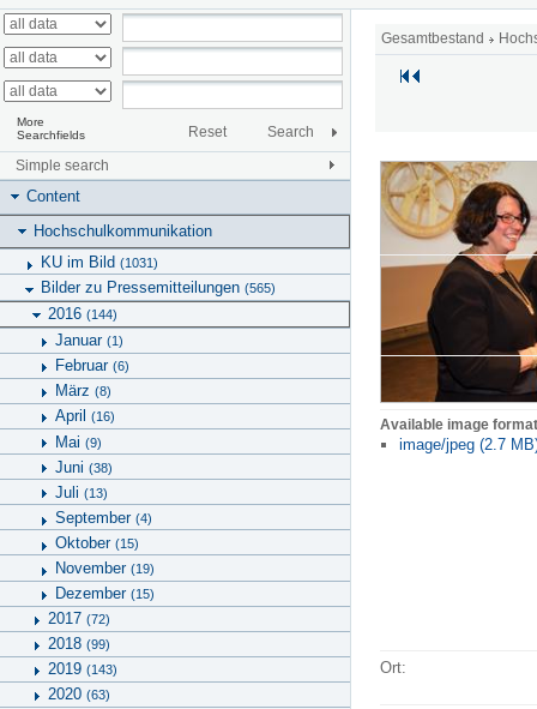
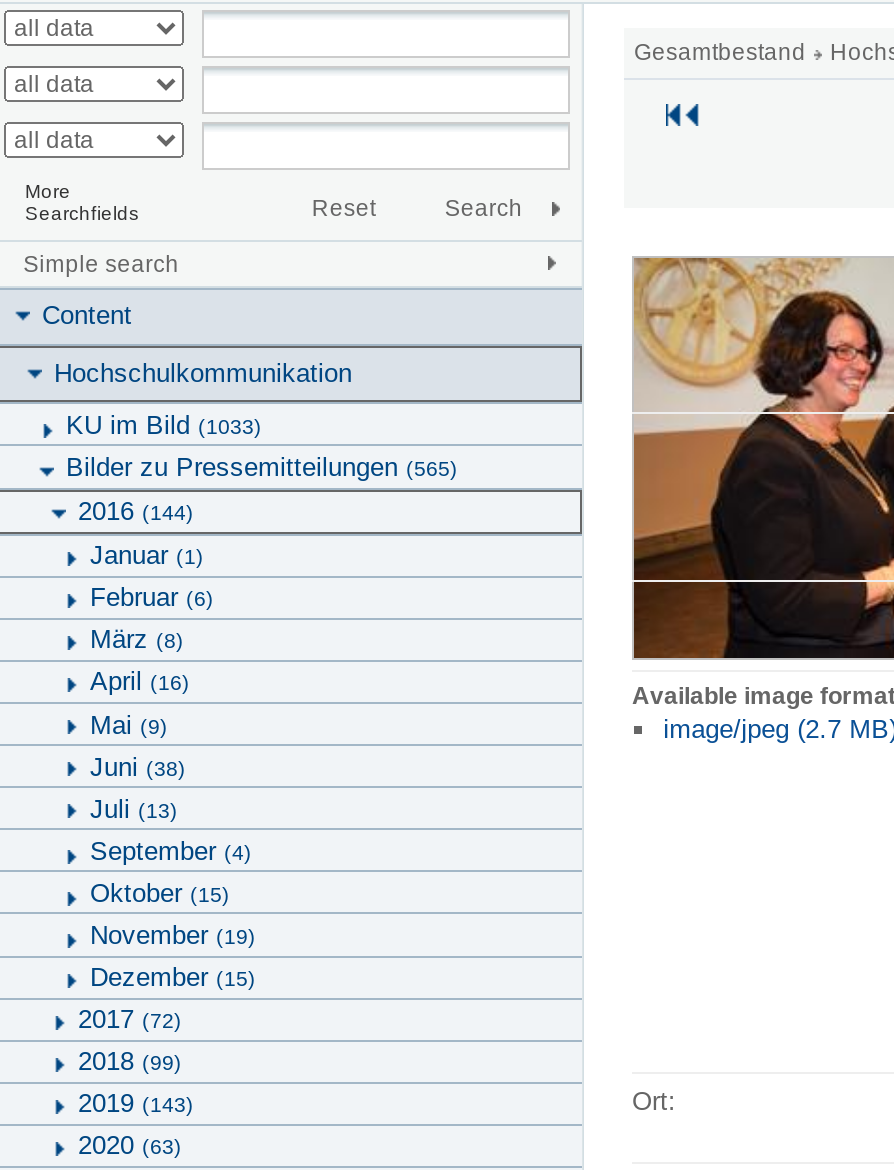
- KU im Bild (1031)
+ KU im Bild (1033)
